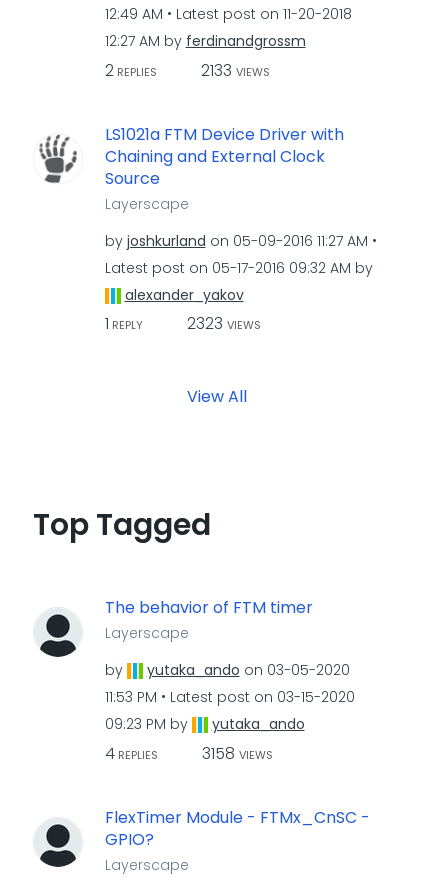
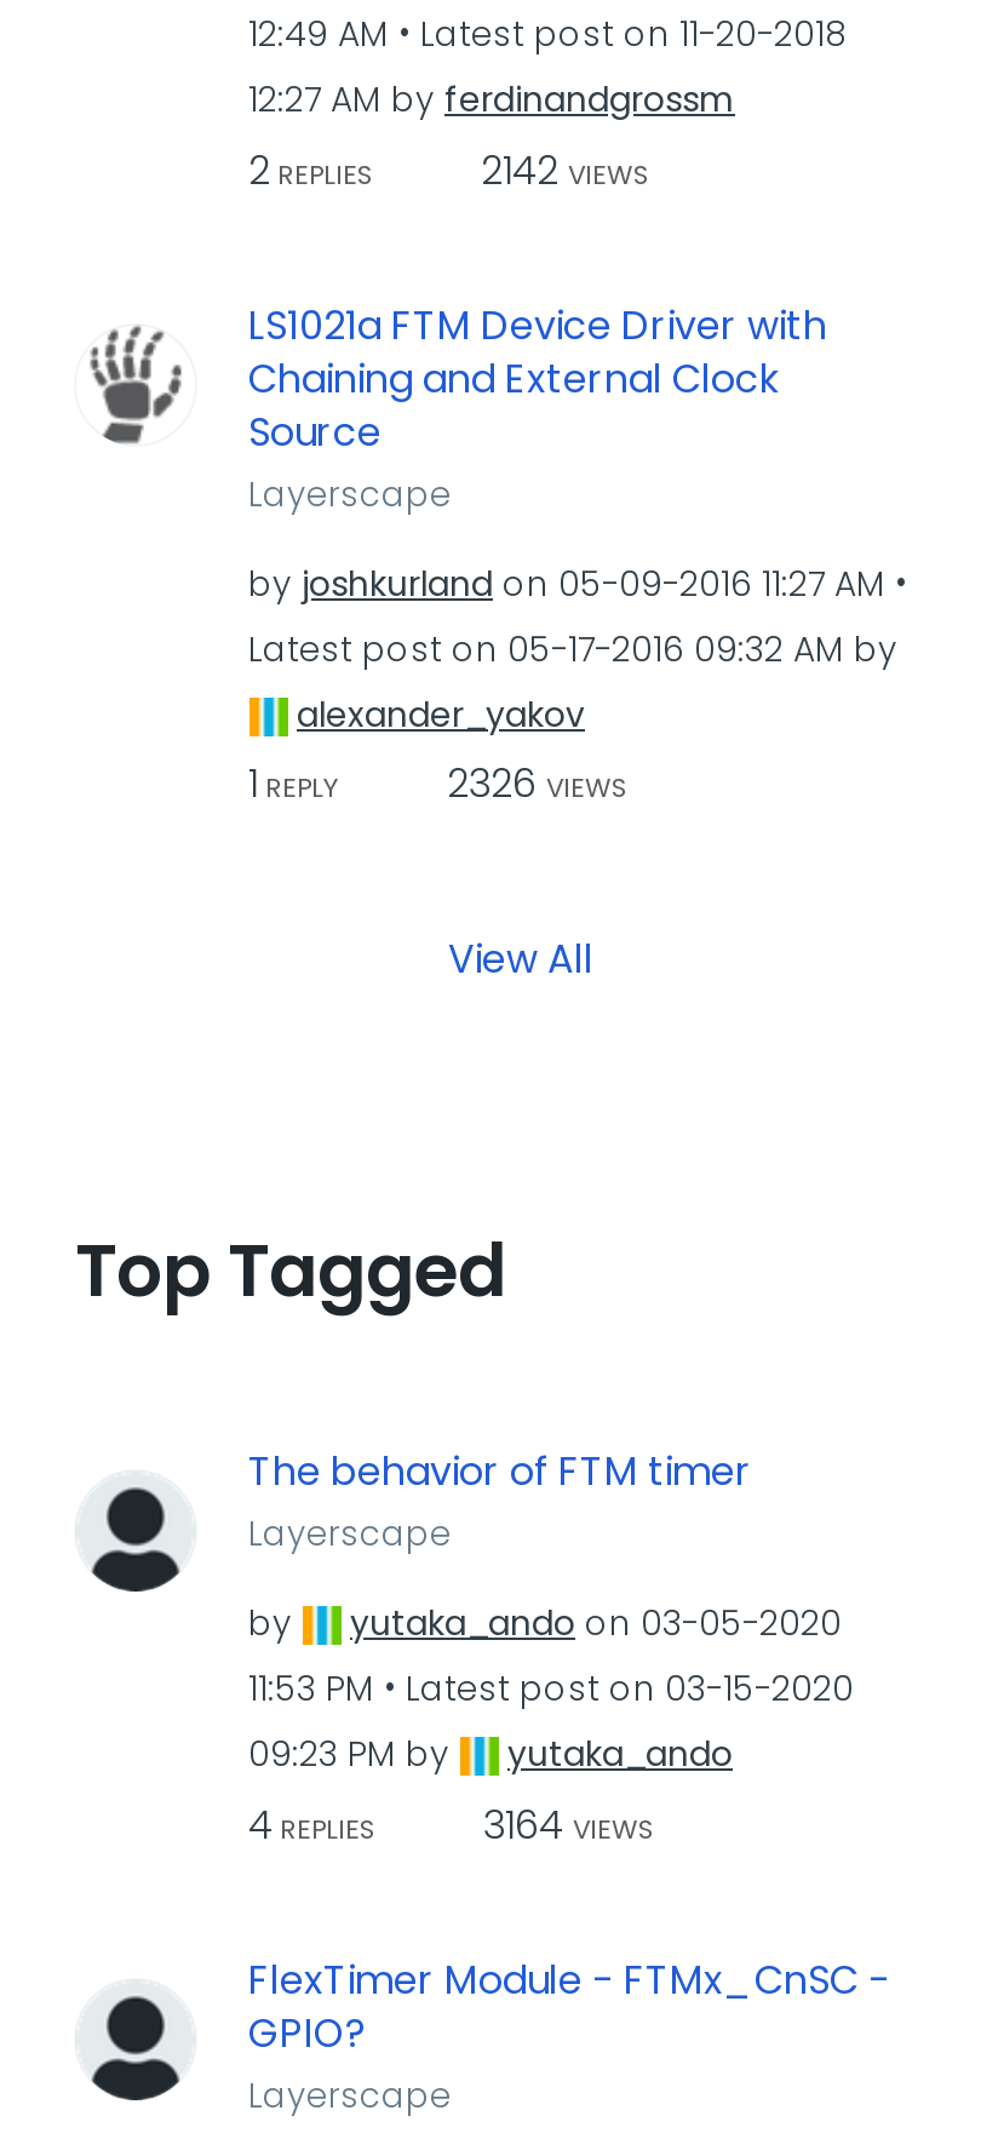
- 2 REPLIES 2133 VIEWS
+ 2 REPLIES 2142 VIEWS

- 1 REPLY 2323 VIEWS
+ 1 REPLY 2326 VIEWS

- 4 REPLIES 3158 VIEWS
+ 4 REPLIES 3164 VIEWS
